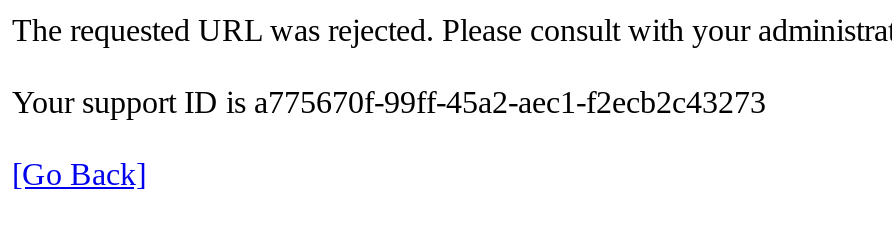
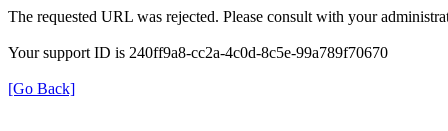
- Your support ID is a775670f-99ff-45a2-aec1-f2ecb2c43273
+ Your support ID is 240ff9a8-cc2a-4c0d-8c5e-99a789f70670
